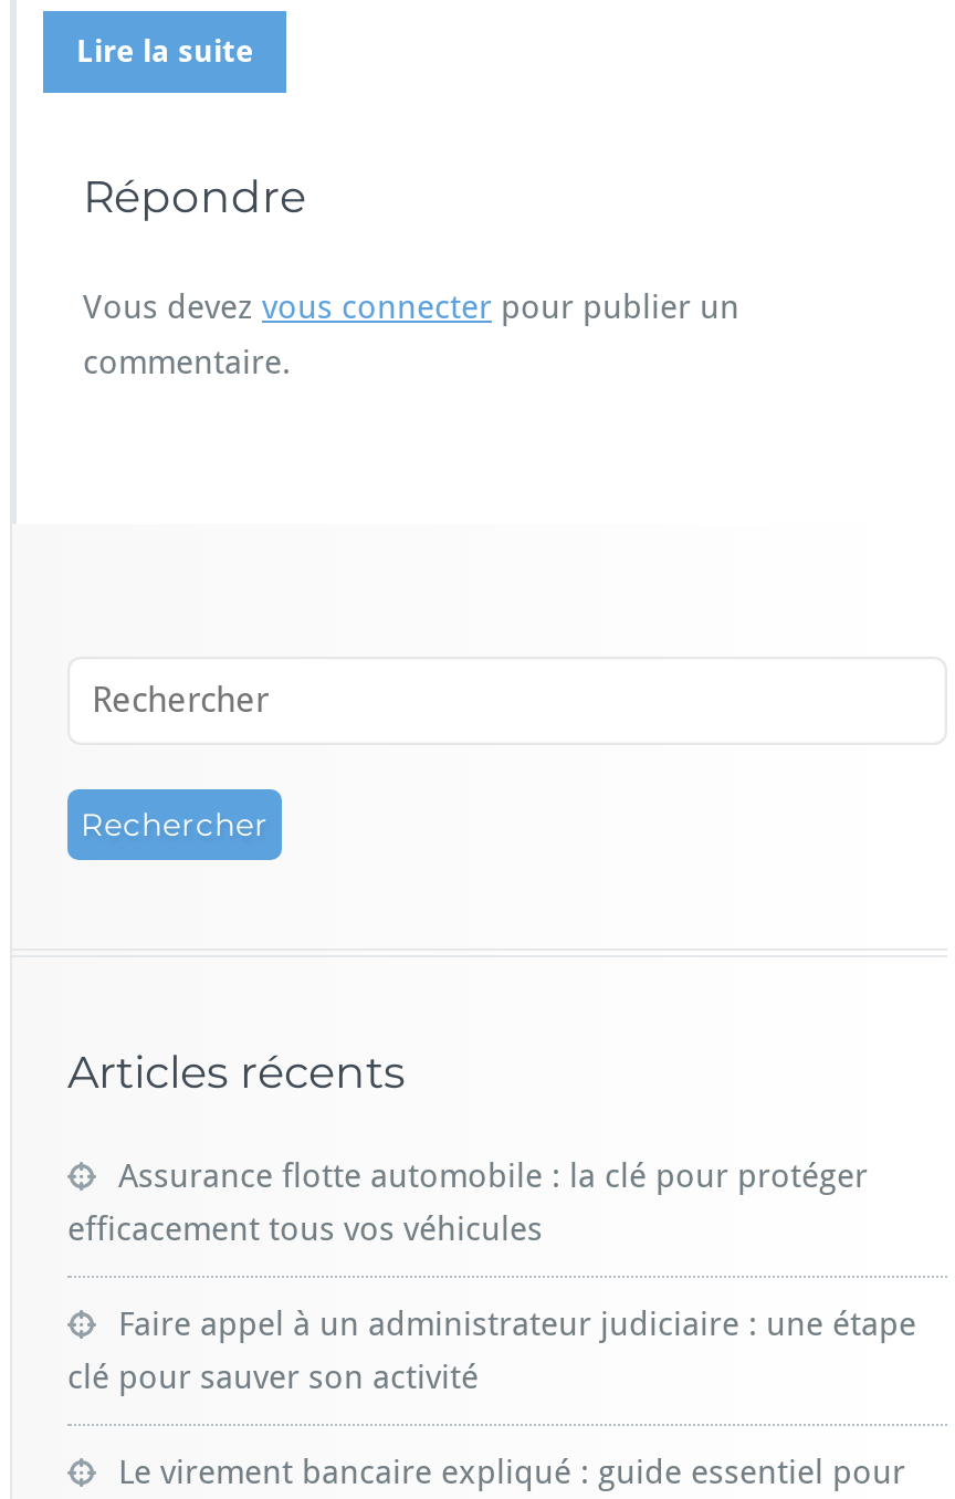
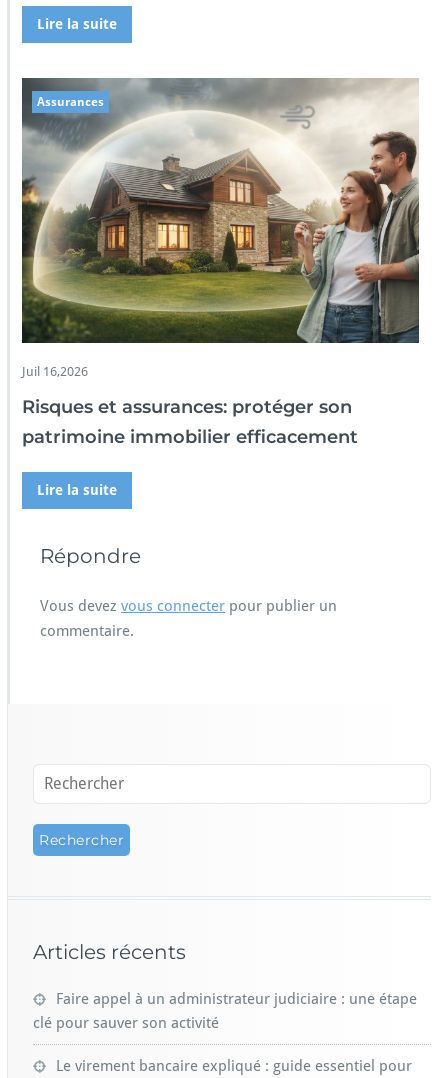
+ [image]
+ Assurances

+ Juil 16,2026
+ Risques et assurances: protéger son
+ patrimoine immobilier efficacement
+ Lire la suite

moved down: Répondre | Vous devez vous connecter pour publier un | commentaire. | Articles récents

- Assurance flotte automobile : la clé pour protéger
- efficacement tous vos véhicules
